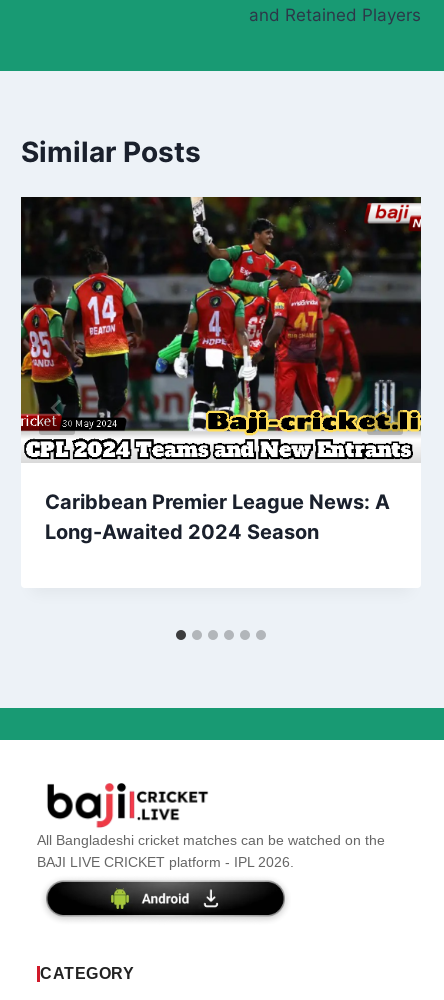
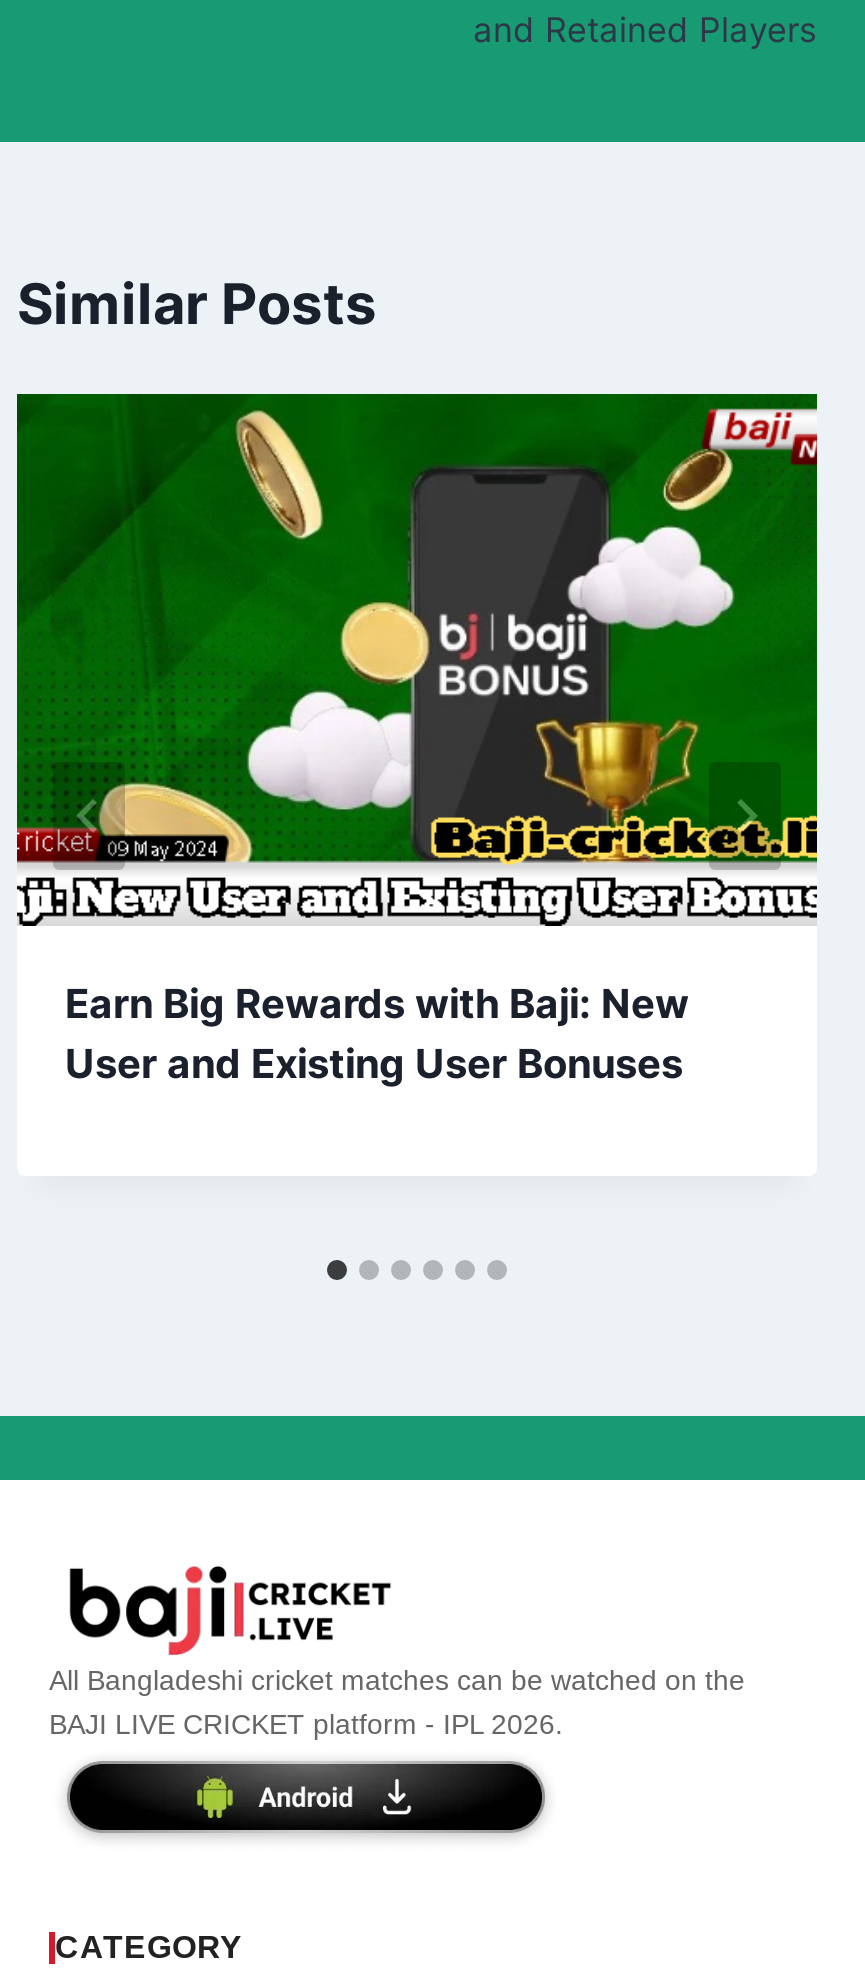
- [image]
- Caribbean Premier League News: A
- Long-Awaited 2024 Season
+ [image]
+ Earn Big Rewards with Baji: New
+ User and Existing User Bonuses
